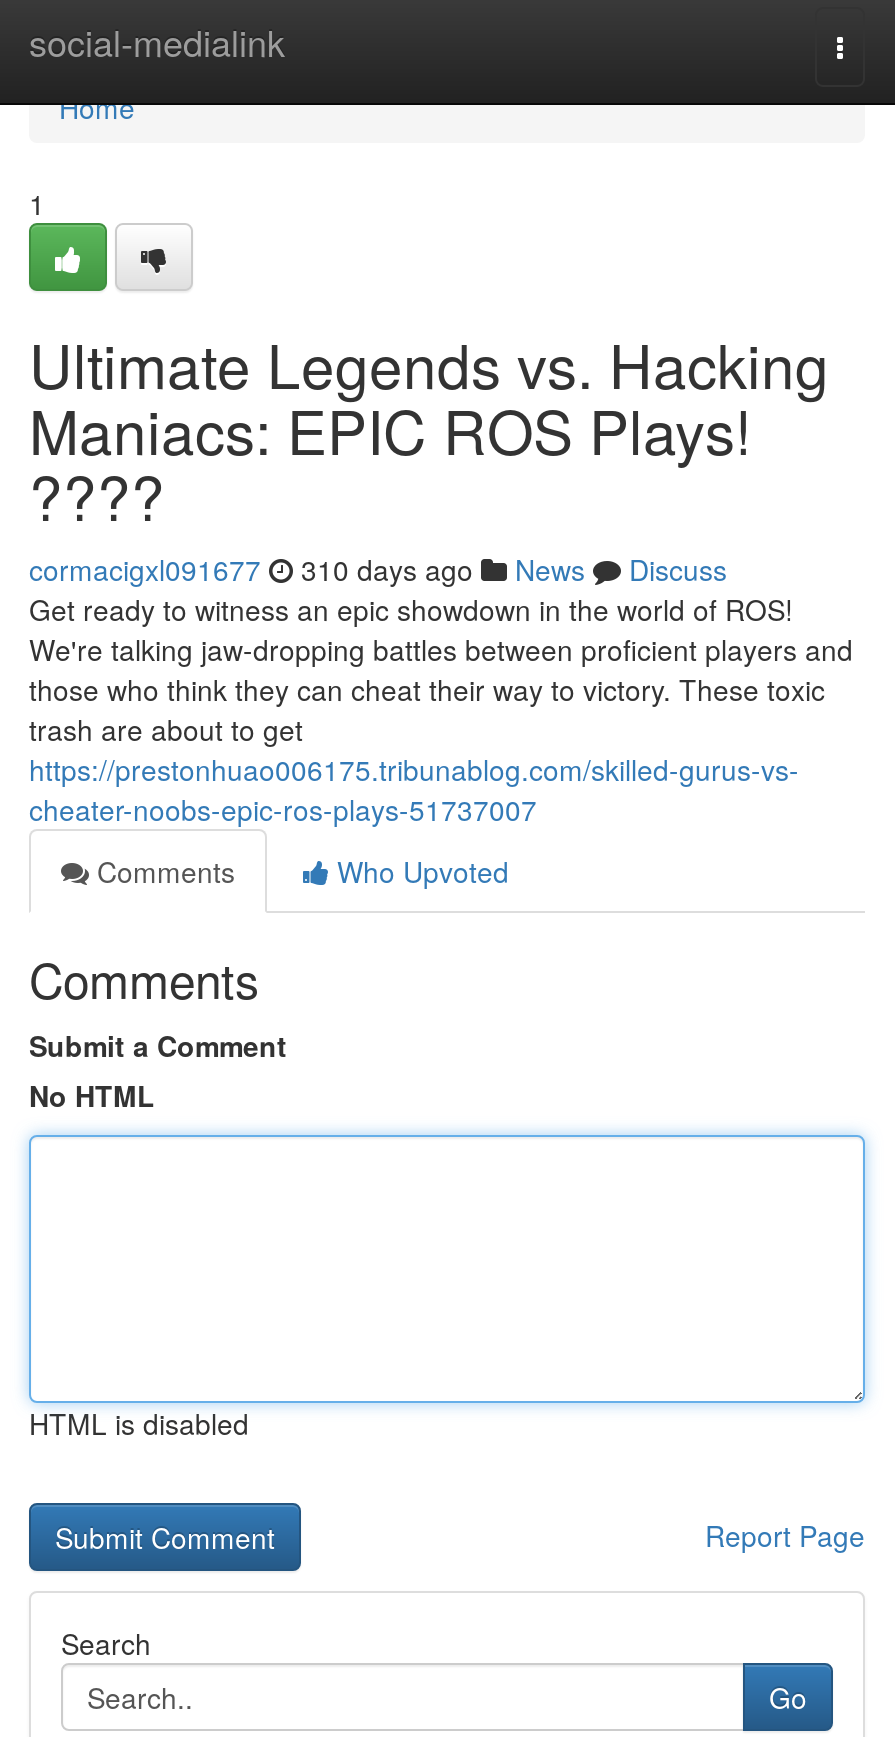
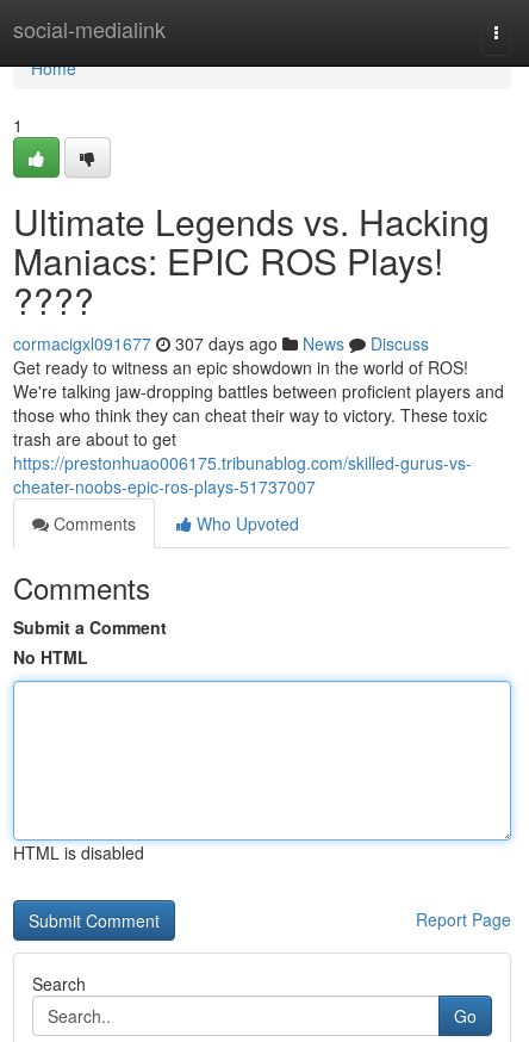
- cormacigxl091677 310 days ago News Discuss
+ cormacigxl091677 307 days ago News Discuss
